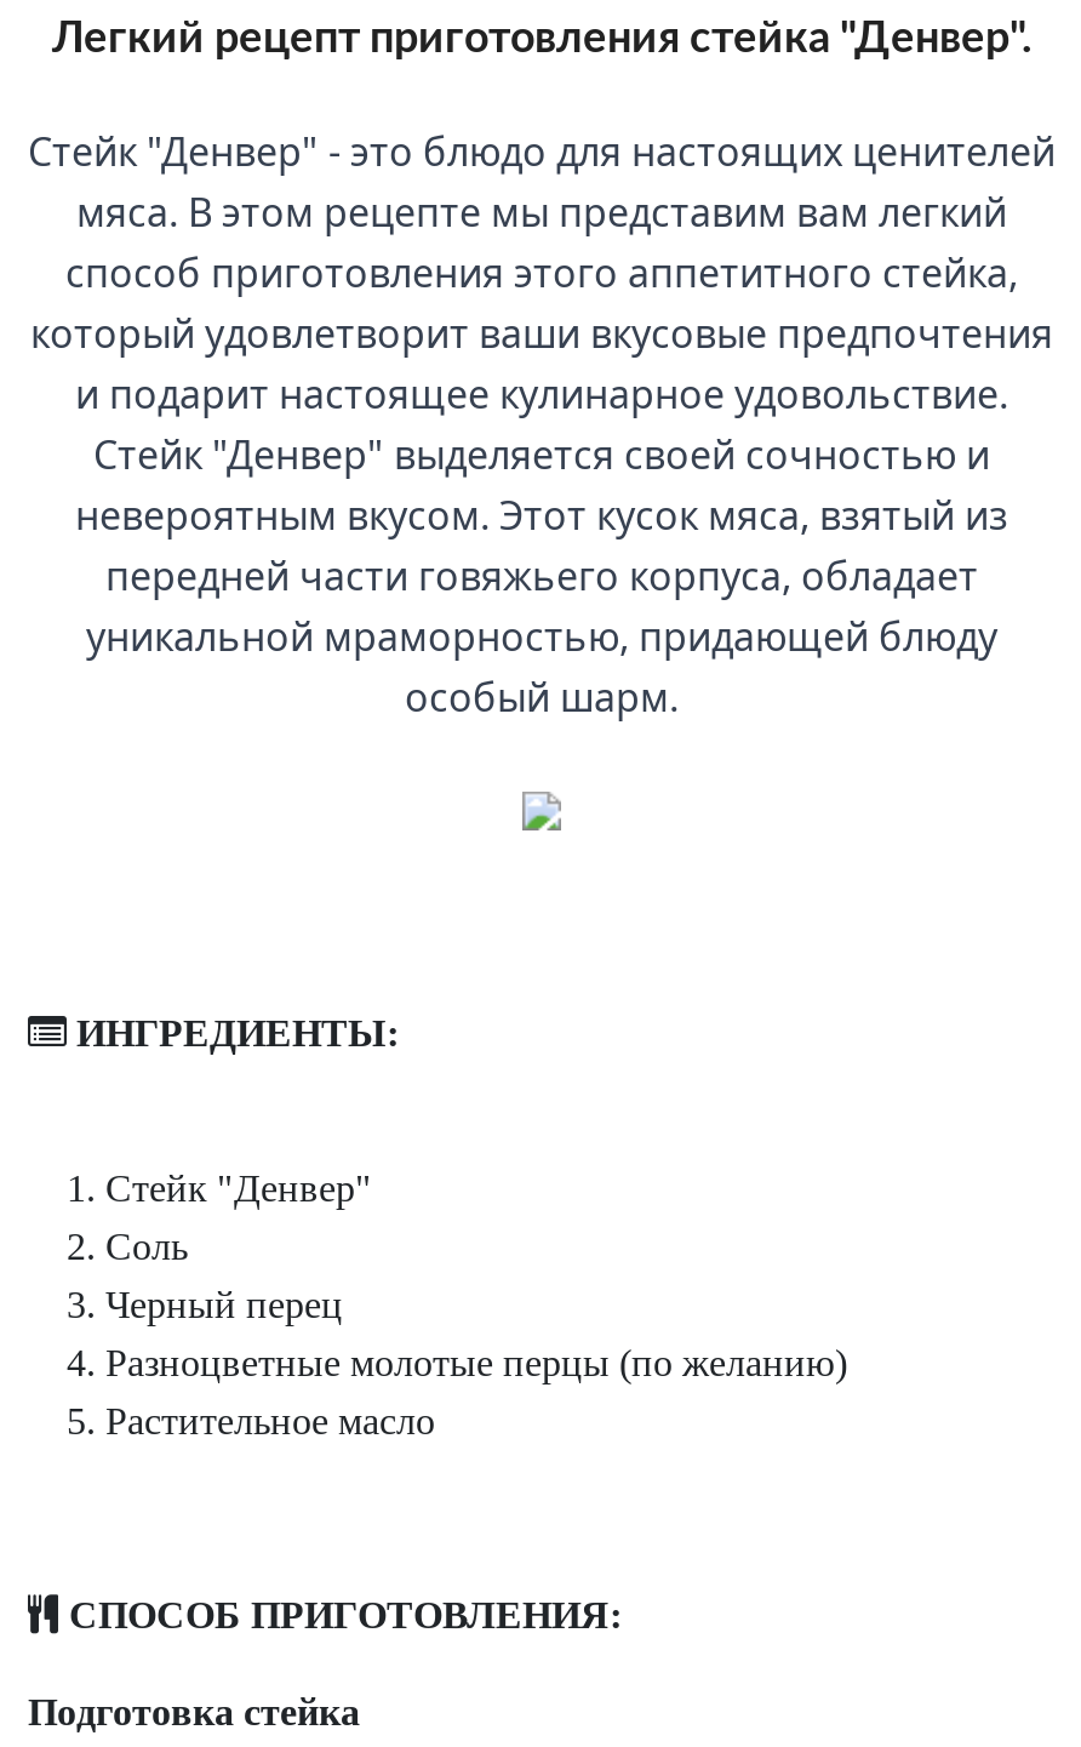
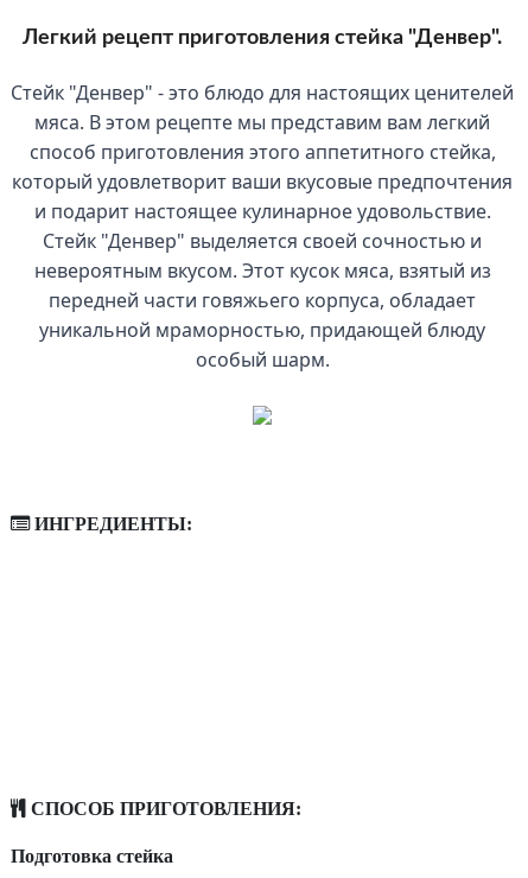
- Стейк "Денвер"
- Соль
- Черный перец
- Разноцветные молотые перцы (по желанию)
- Растительное масло
